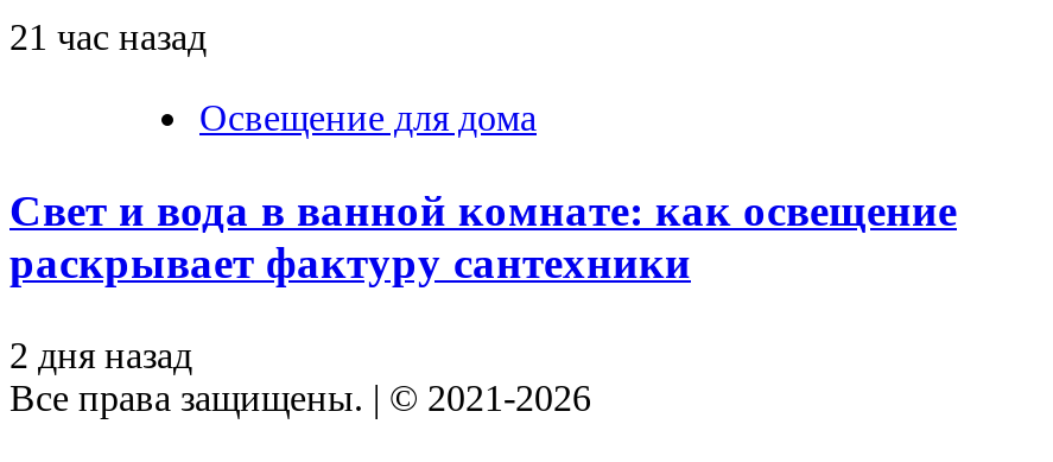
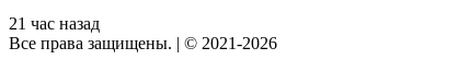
- Освещение для дома
- Свет и вода в ванной комнате: как освещение
- раскрывает фактуру сантехники
- 2 дня назад
